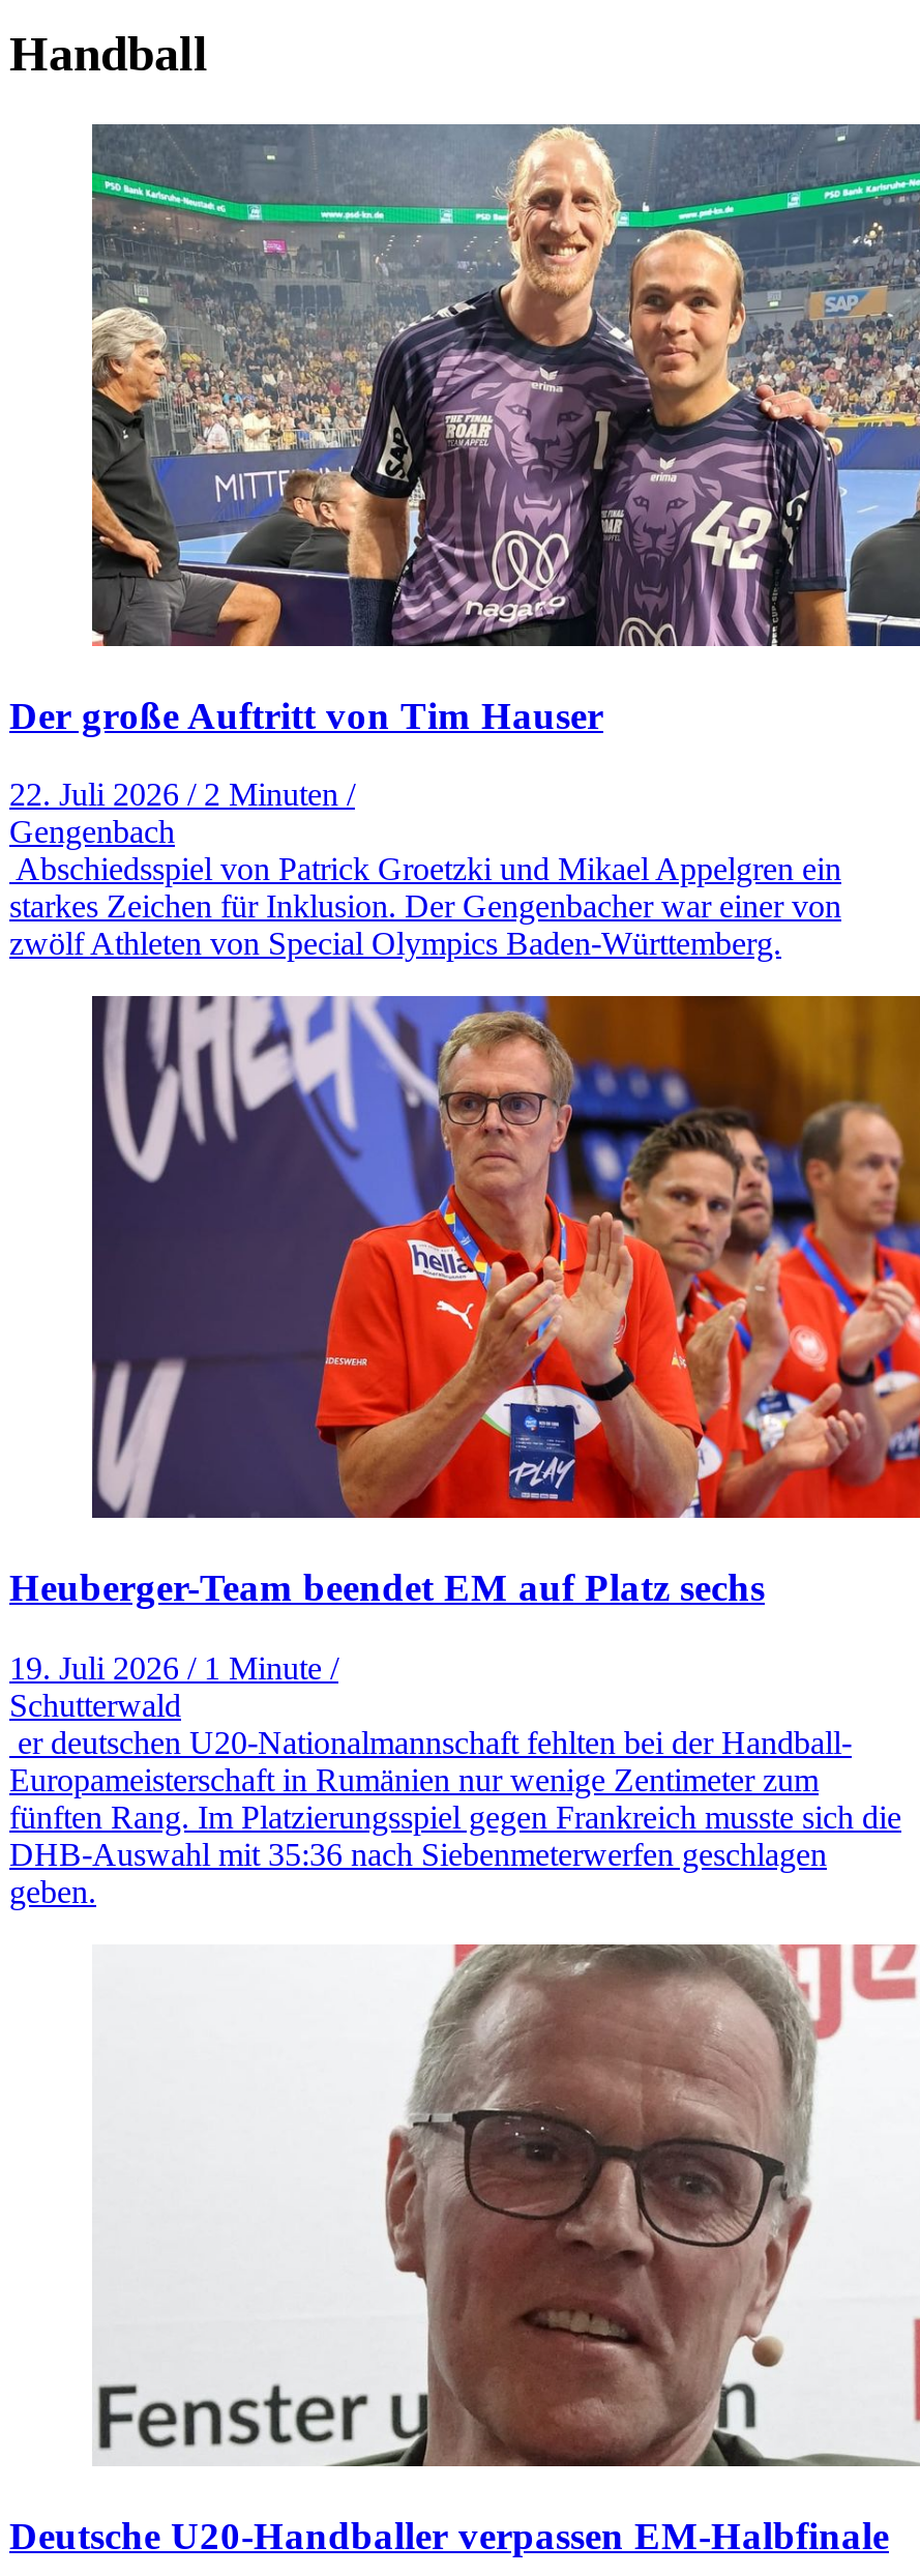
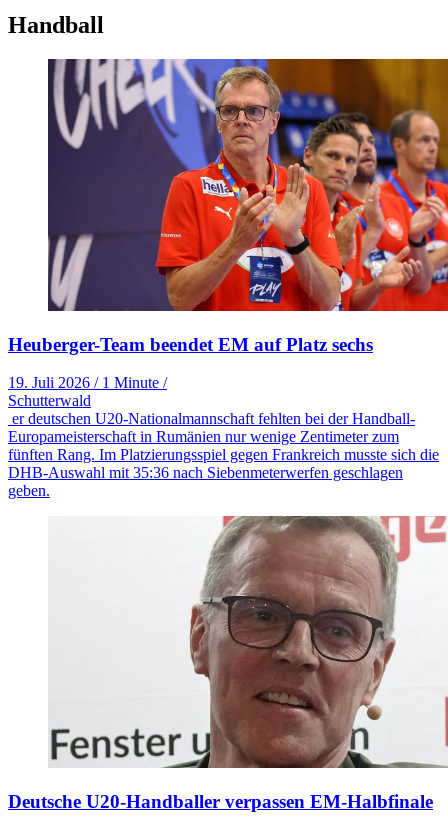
- [image]
- Der große Auftritt von Tim Hauser
- 22. Juli 2026 / 2 Minuten /
- Gengenbach
- Abschiedsspiel von Patrick Groetzki und Mikael Appelgren ein
- starkes Zeichen für Inklusion. Der Gengenbacher war einer von
- zwölf Athleten von Special Olympics Baden-Württemberg.
